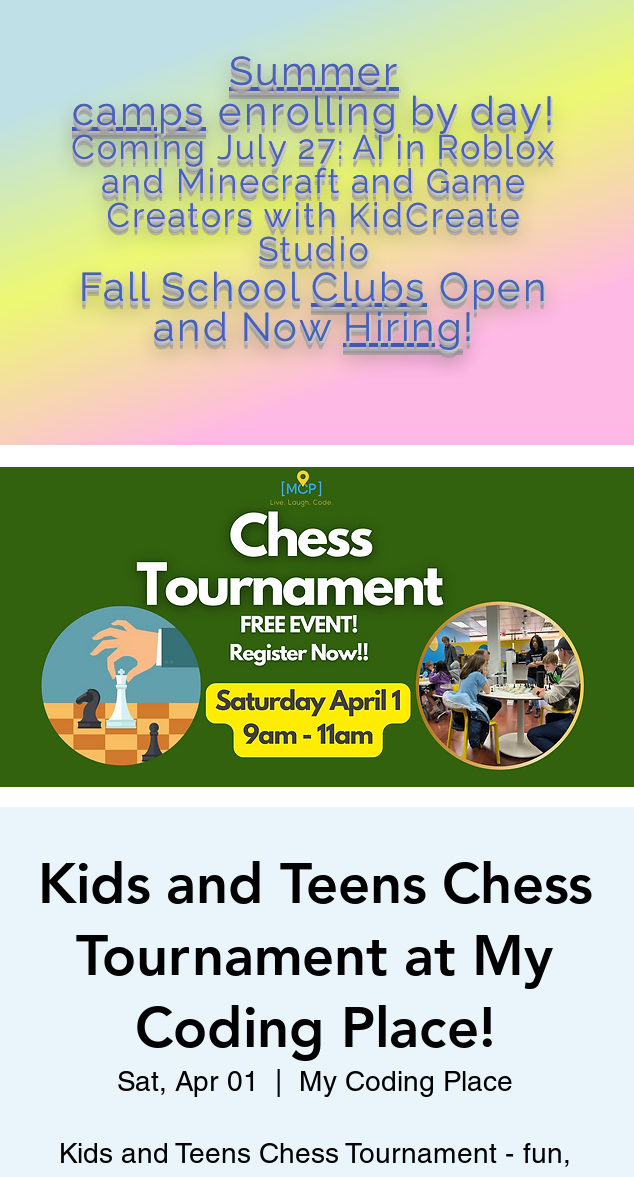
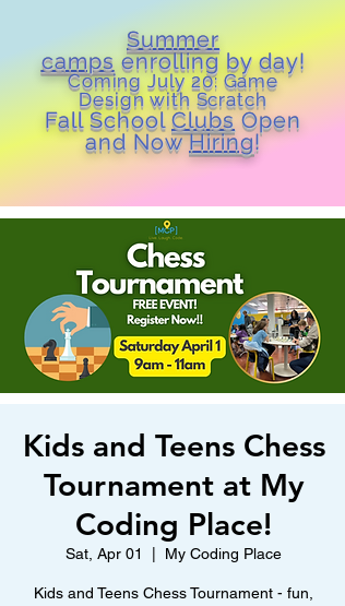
- Coming July 27: AI in Roblox
- and Minecraft and Game
- Creators with KidCreate
- Studio
+ Coming July 20: Game
+ Design with Scratch
